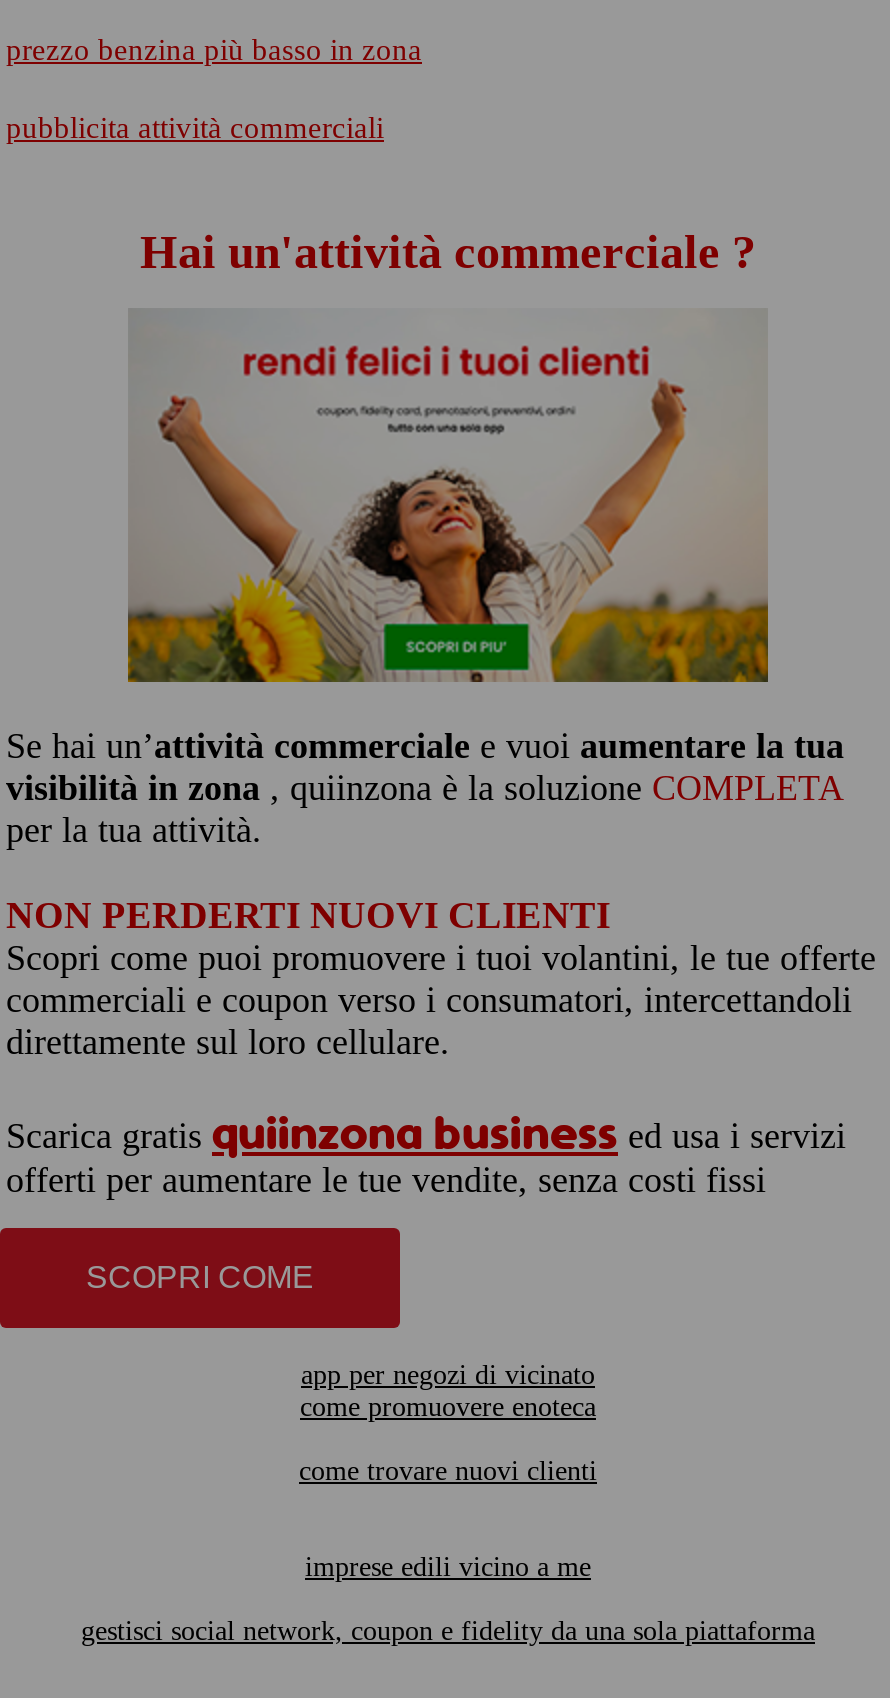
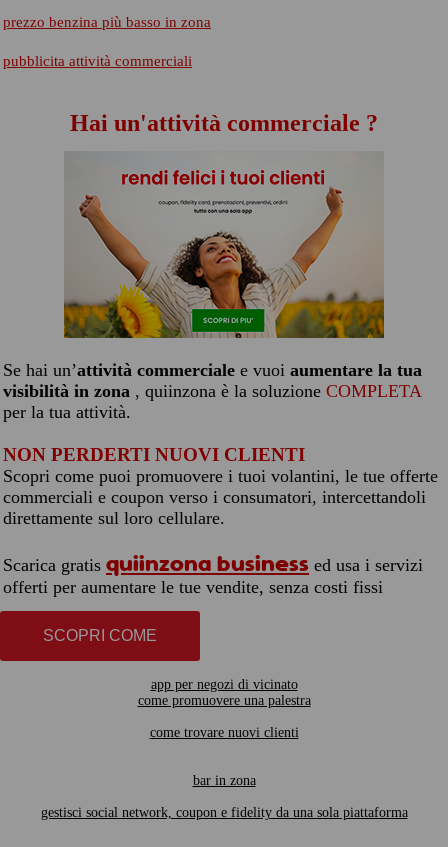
- come promuovere enoteca
+ come promuovere una palestra

- imprese edili vicino a me
+ bar in zona
